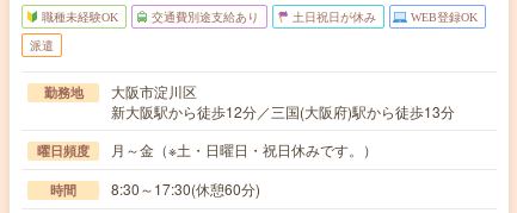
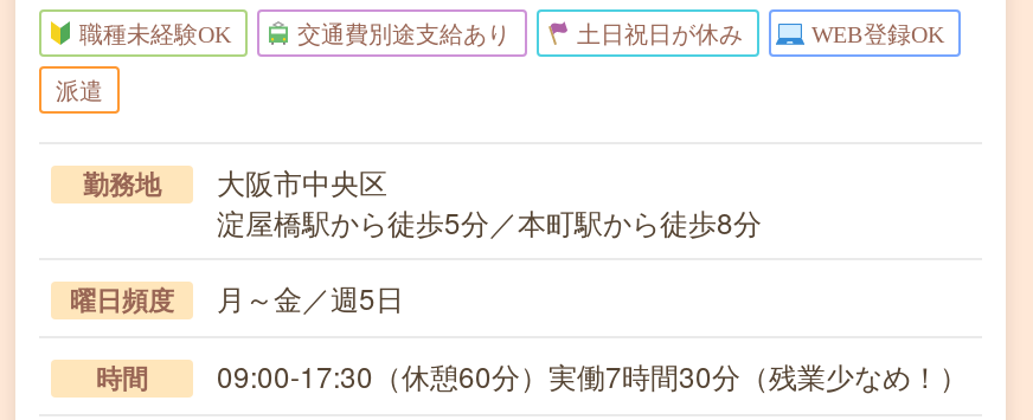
- 大阪市淀川区
- 新大阪駅から徒歩12分／三国(大阪府)駅から徒歩13分
+ 大阪市中央区
+ 淀屋橋駅から徒歩5分／本町駅から徒歩8分

- 月～金（※土・日曜日・祝日休みです。）
+ 月～金／週5日

- 8:30～17:30(休憩60分)
+ 09:00-17:30（休憩60分）実働7時間30分（残業少なめ！）
